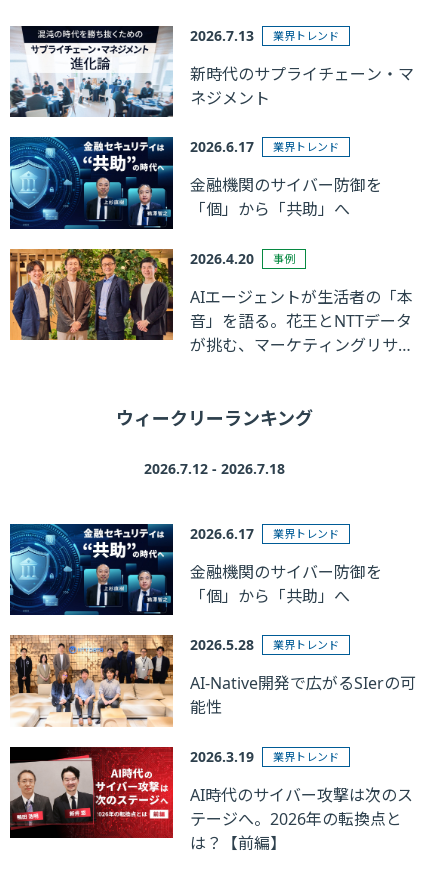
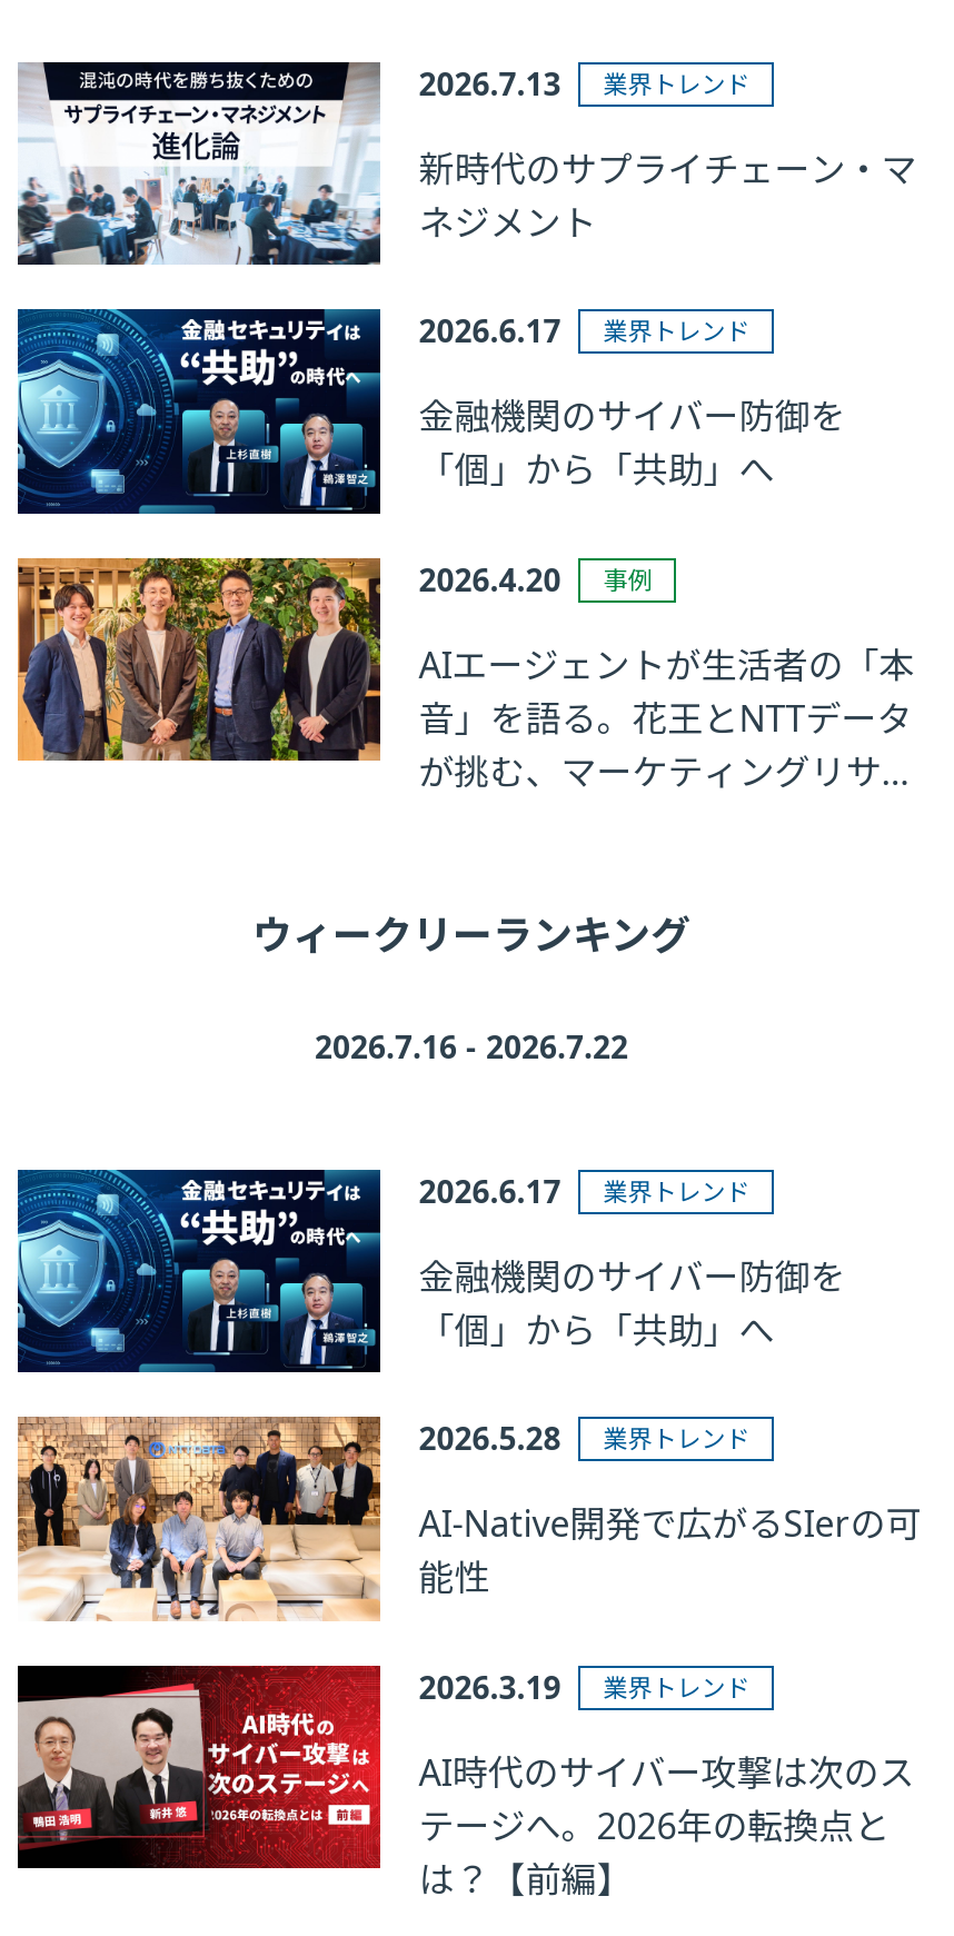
- 2026.7.12 - 2026.7.18
+ 2026.7.16 - 2026.7.22
